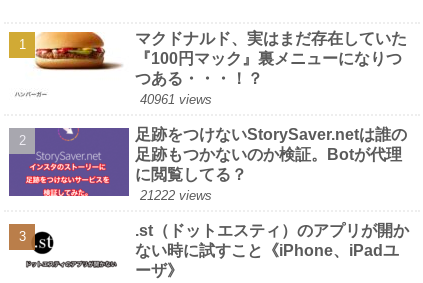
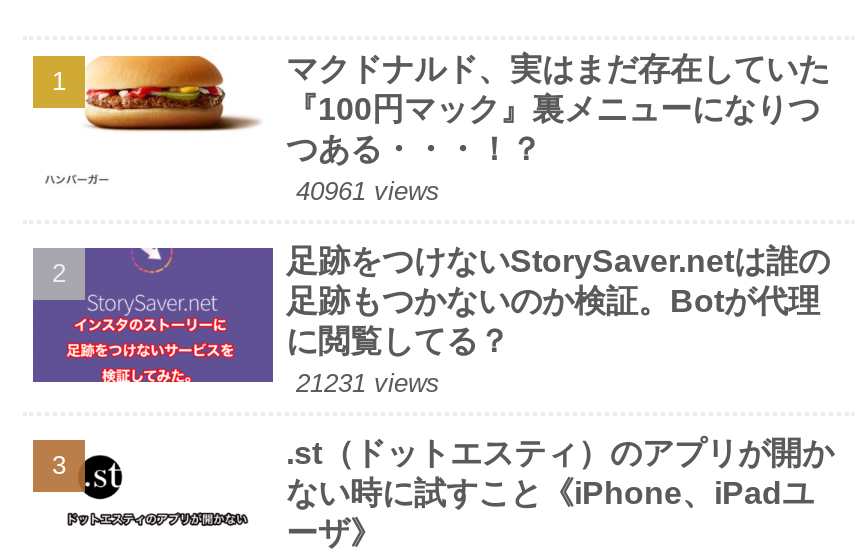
- 21222 views
+ 21231 views
